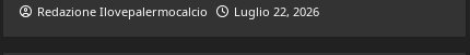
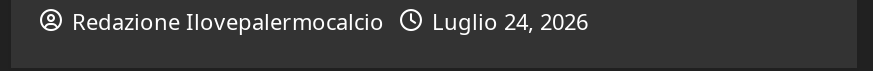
- Redazione Ilovepalermocalcio Luglio 22, 2026
+ Redazione Ilovepalermocalcio Luglio 24, 2026
